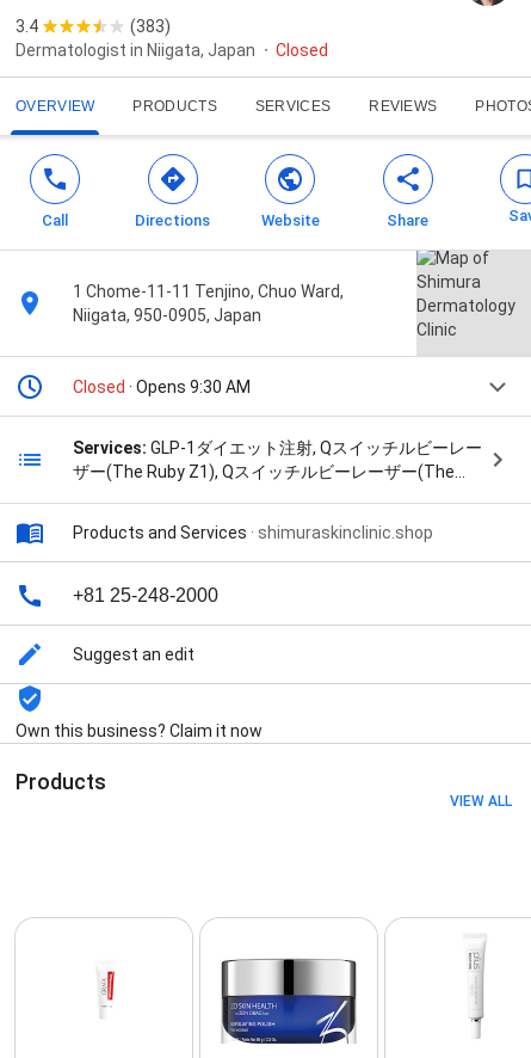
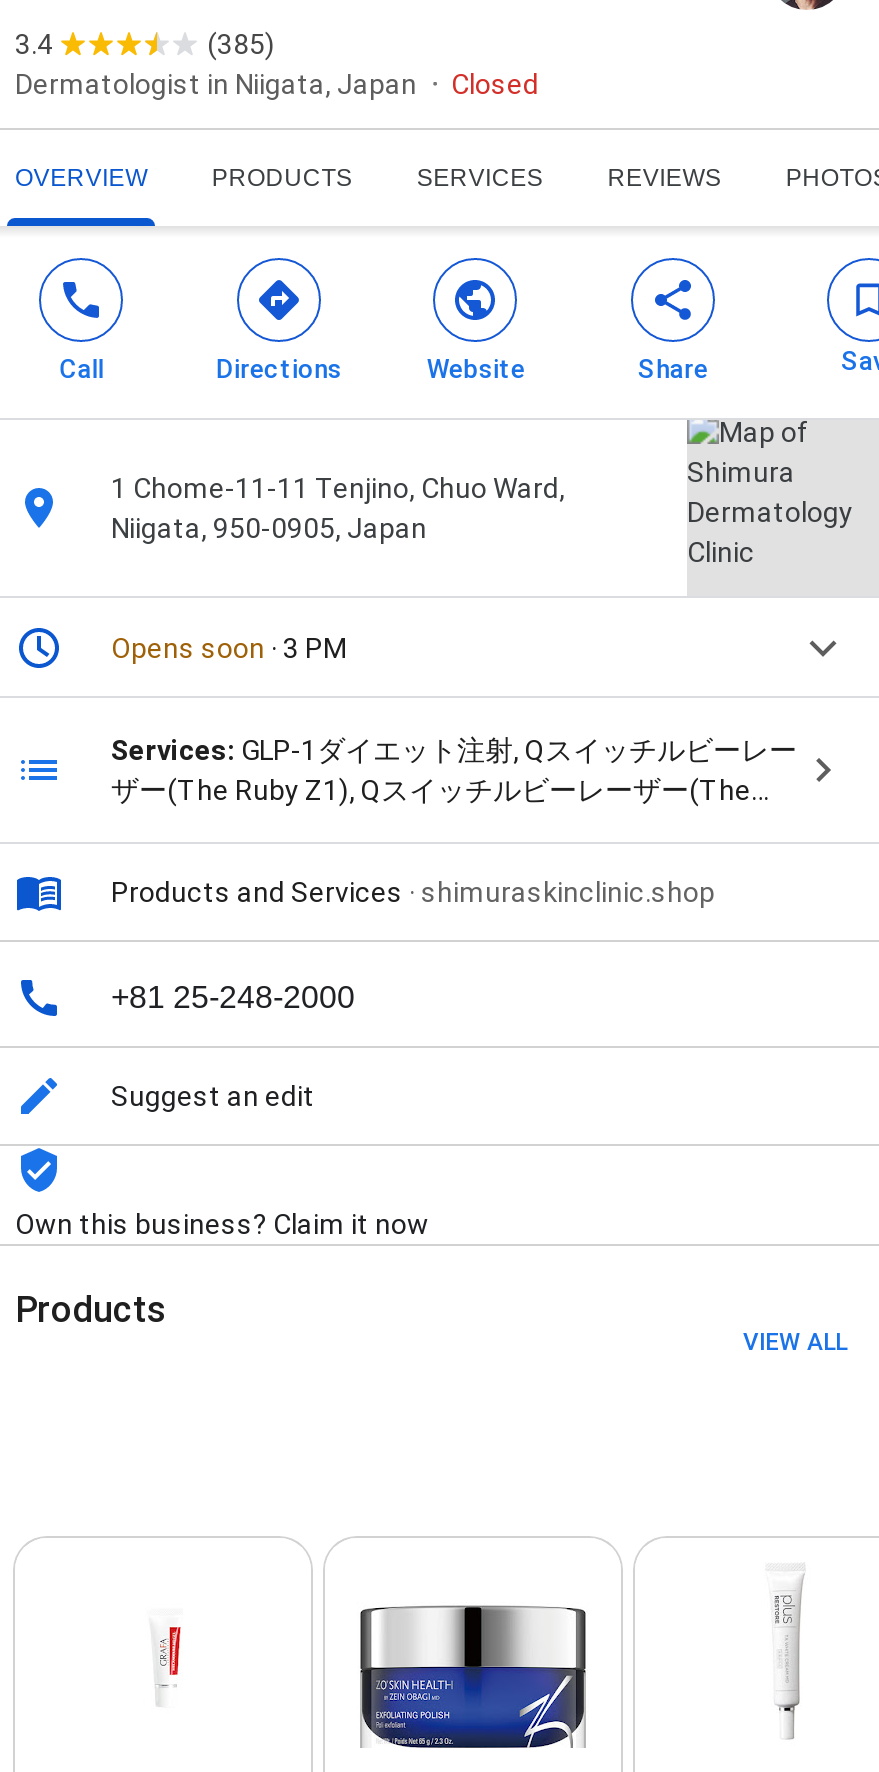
- (383)
+ (385)

- Closed · Opens 9:30 AM
+ Opens soon · 3 PM
